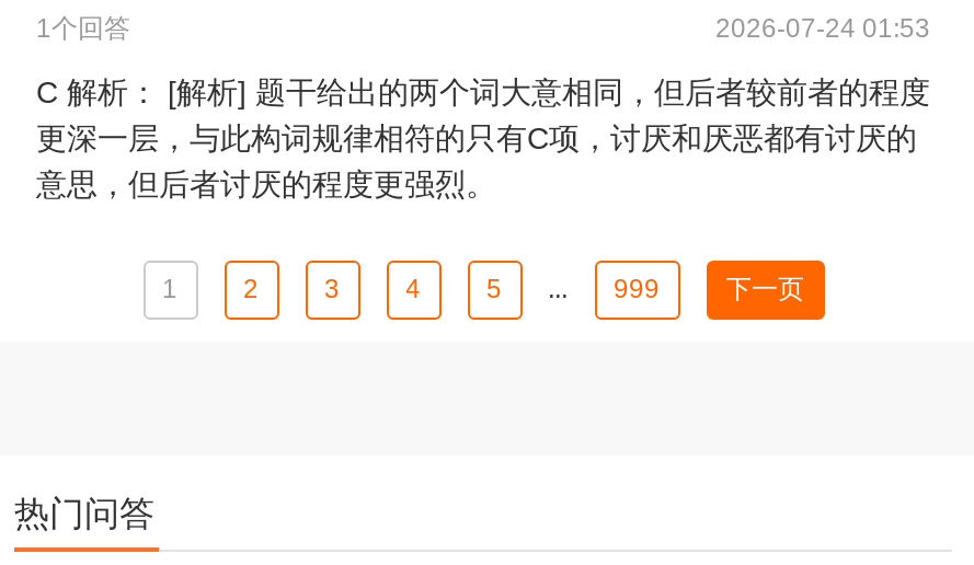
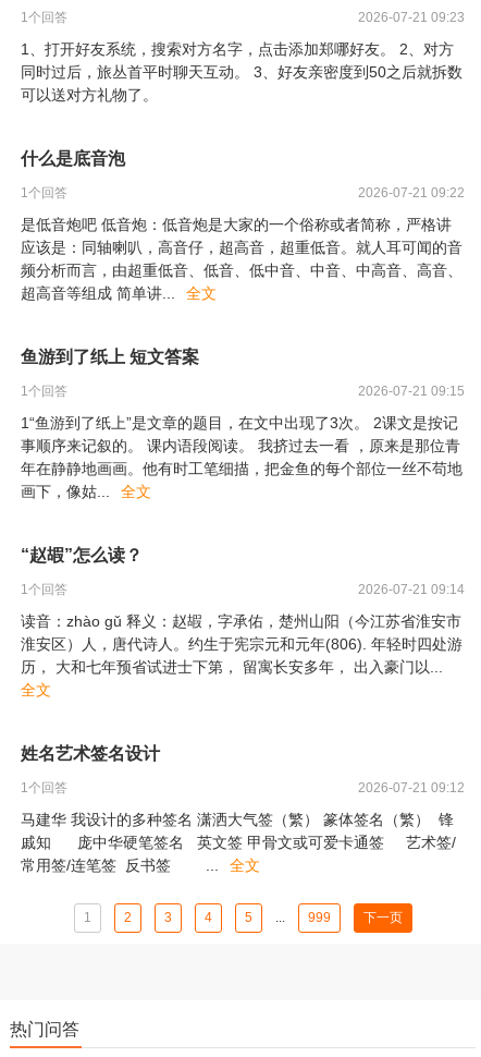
- 2026-07-24 01:53
- C 解析： [解析] 题干给出的两个词大意相同，但后者较前者的程度
- 更深一层，与此构词规律相符的只有C项，讨厌和厌恶都有讨厌的
- 意思，但后者讨厌的程度更强烈。
+ 2026-07-21 09:23
+ 1、打开好友系统，搜索对方名字，点击添加郑哪好友。 2、对方
+ 同时过后，旅丛首平时聊天互动。 3、好友亲密度到50之后就拆数
+ 可以送对方礼物了。
+ 什么是底音泡
+ 1个回答
+ 2026-07-21 09:22
+ 是低音炮吧 低音炮：低音炮是大家的一个俗称或者简称，严格讲
+ 应该是：同轴喇叭，高音仔，超高音，超重低音。就人耳可闻的音
+ 频分析而言，由超重低音、低音、低中音、中音、中高音、高音、
+ 超高音等组成 简单讲...
+ 全文
+ 鱼游到了纸上 短文答案
+ 1个回答
+ 2026-07-21 09:15
+ 1“鱼游到了纸上”是文章的题目，在文中出现了3次。 2课文是按记
+ 事顺序来记叙的。 课内语段阅读。 我挤过去一看 ，原来是那位青
+ 年在静静地画画。他有时工笔细描，把金鱼的每个部位一丝不苟地
+ 画下，像姑...
+ 全文
+ “赵嘏”怎么读？
+ 1个回答
+ 2026-07-21 09:14
+ 读音：zhào gǔ 释义：赵嘏，字承佑，楚州山阳（今江苏省淮安市
+ 淮安区）人，唐代诗人。约生于宪宗元和元年(806). 年轻时四处游
+ 历， 大和七年预省试进士下第， 留寓长安多年， 出入豪门以...
+ 全文
+ 姓名艺术签名设计
+ 1个回答
+ 2026-07-21 09:12
+ 马建华 我设计的多种签名 潇洒大气签（繁） 篆体签名（繁） 锋
+ 戚知 庞中华硬笔签名 英文签 甲骨文或可爱卡通签 艺术签/
+ 常用签/连笔签 反书签...
+ 全文
